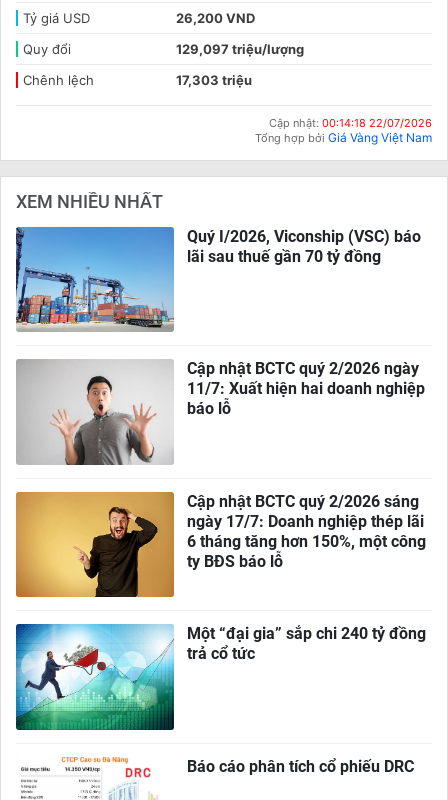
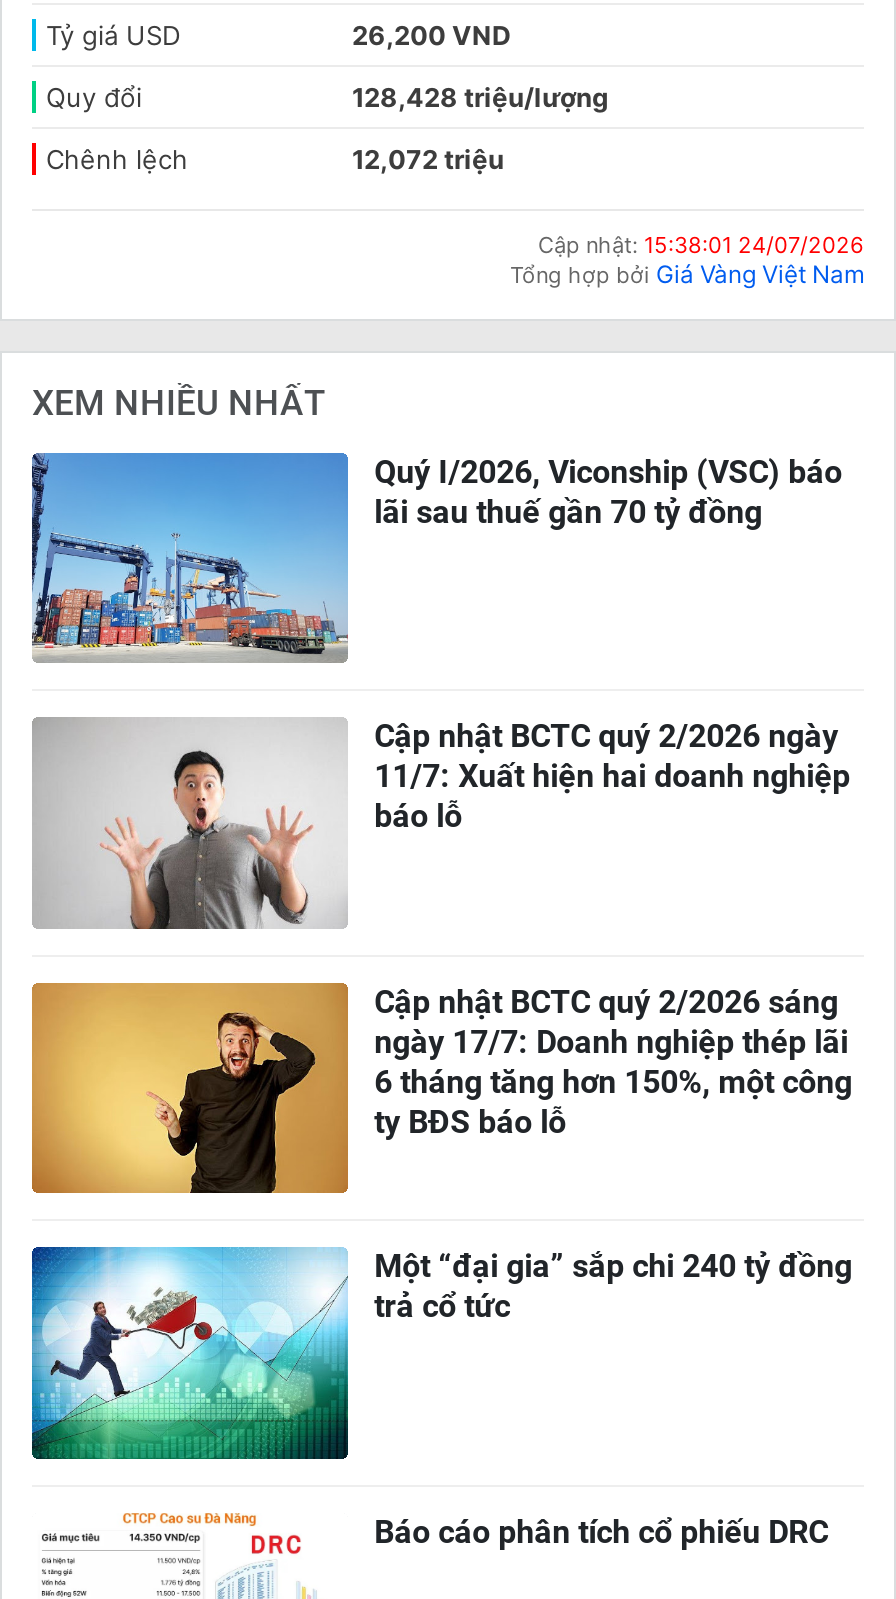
- 129,097 triệu/lượng
+ 128,428 triệu/lượng

- 17,303 triệu
+ 12,072 triệu

- Cập nhật: 00:14:18 22/07/2026
+ Cập nhật: 15:38:01 24/07/2026
